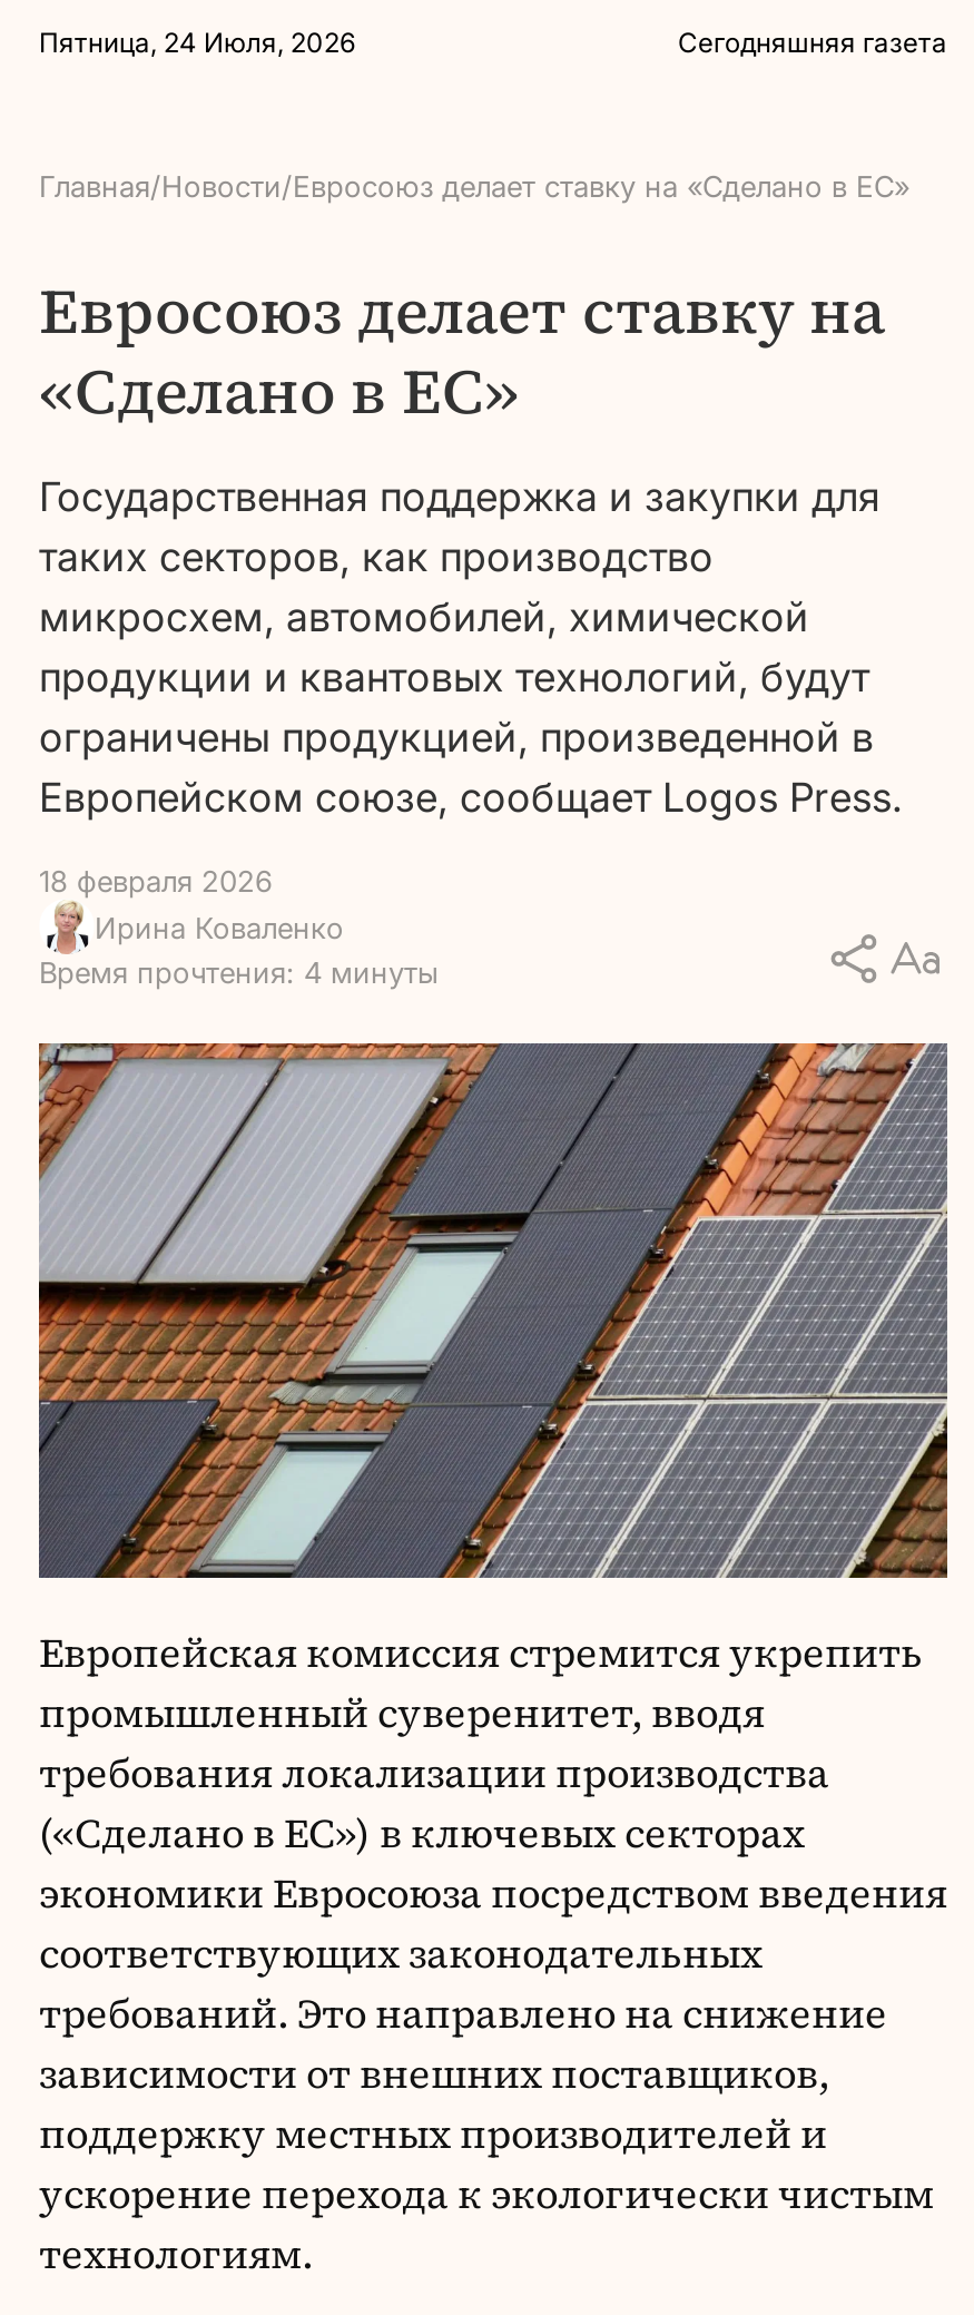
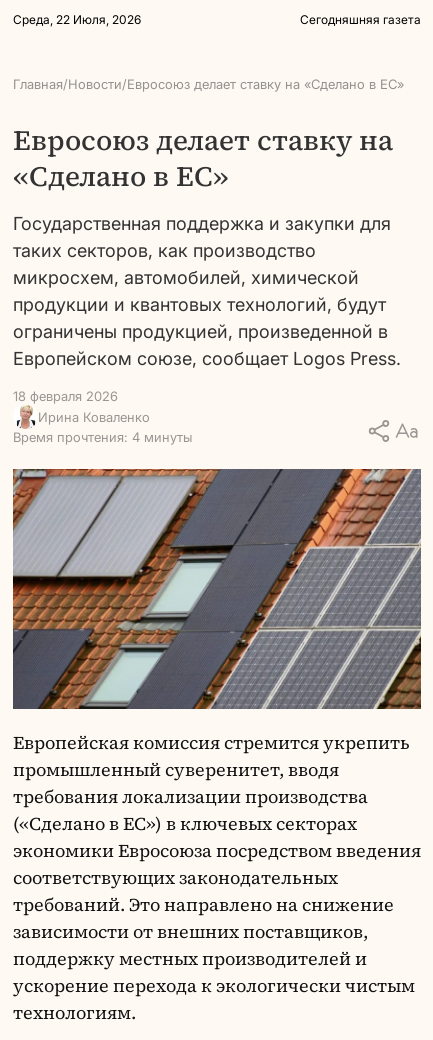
- Пятница, 24 Июля, 2026
+ Среда, 22 Июля, 2026
